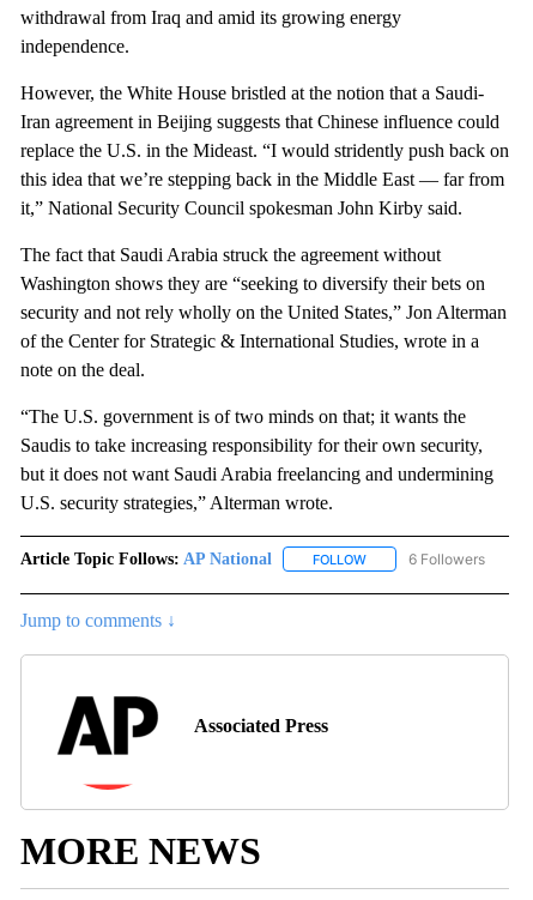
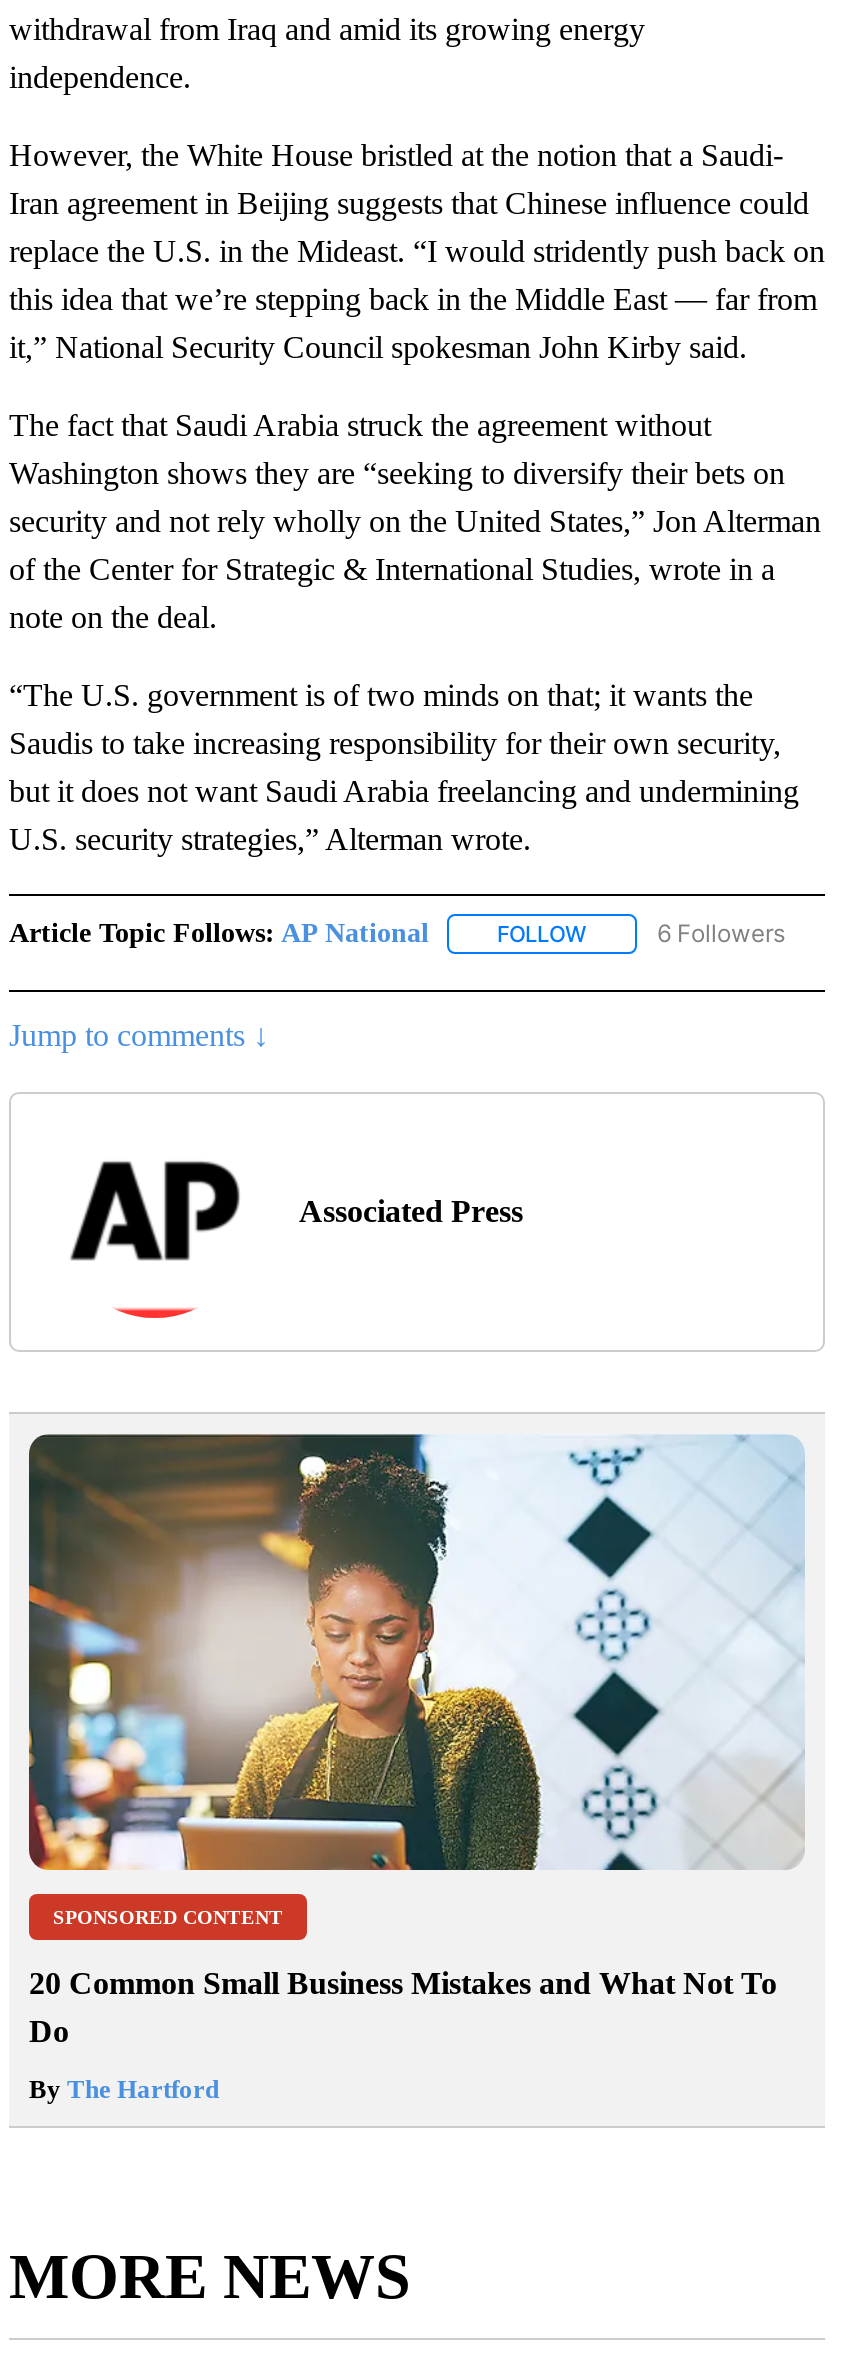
+ [image]
+ SPONSORED CONTENT
+ 20 Common Small Business Mistakes and What Not To
+ Do
+ By The Hartford
